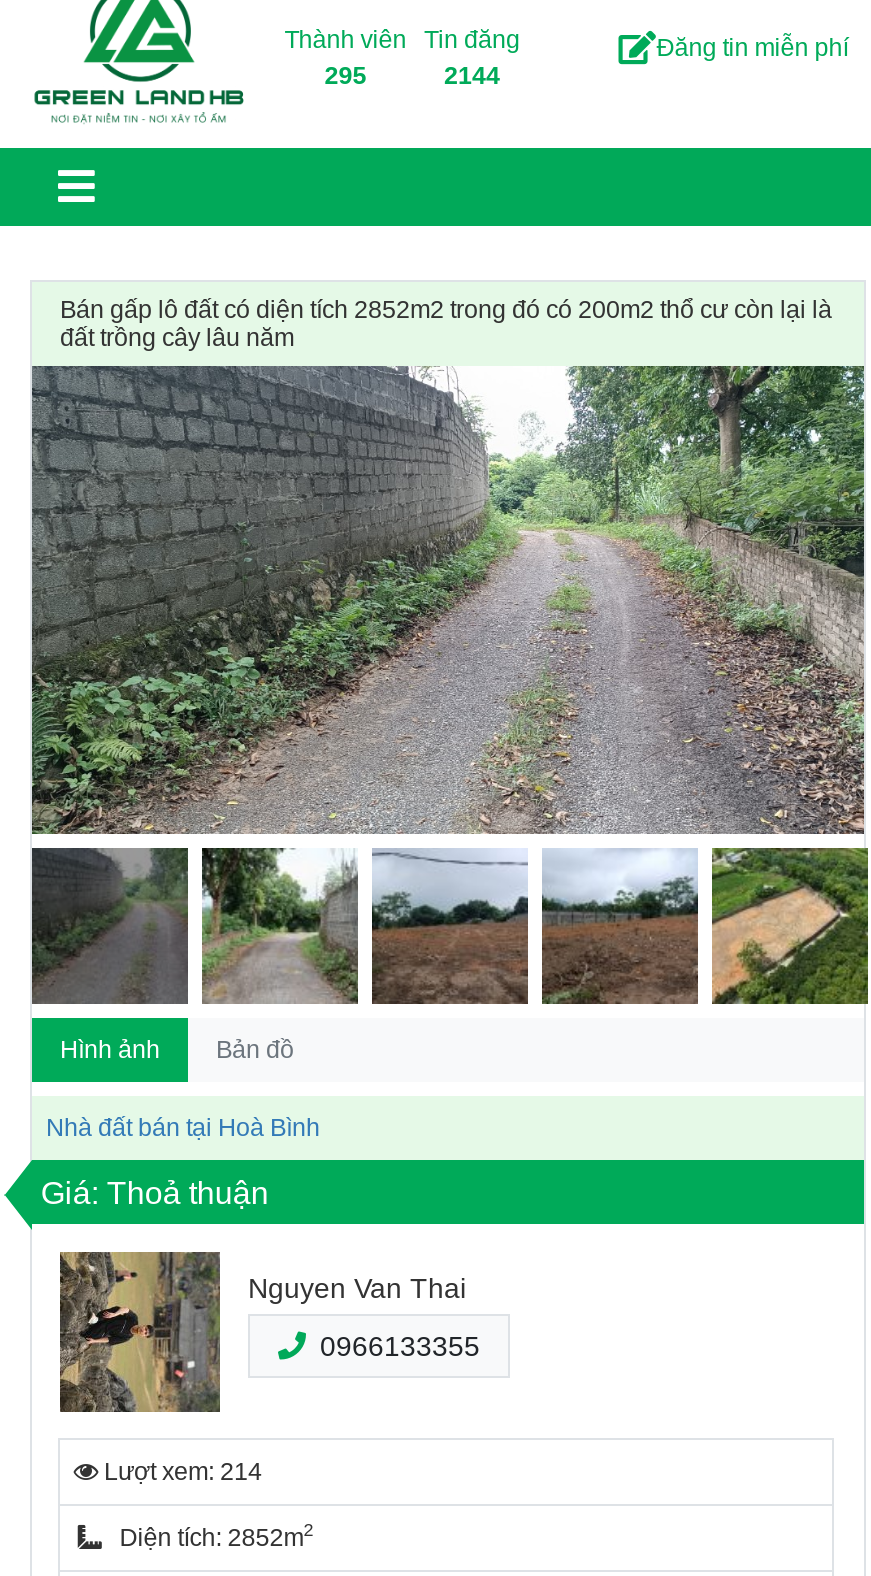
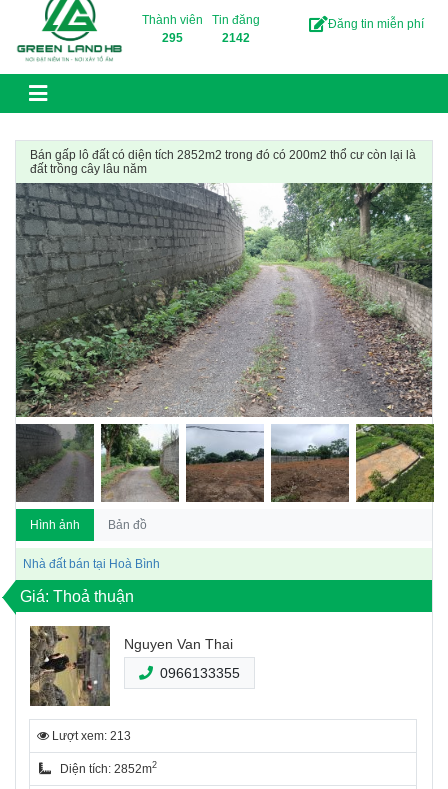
- 2144
+ 2142

- Lượt xem: 214
+ Lượt xem: 213
